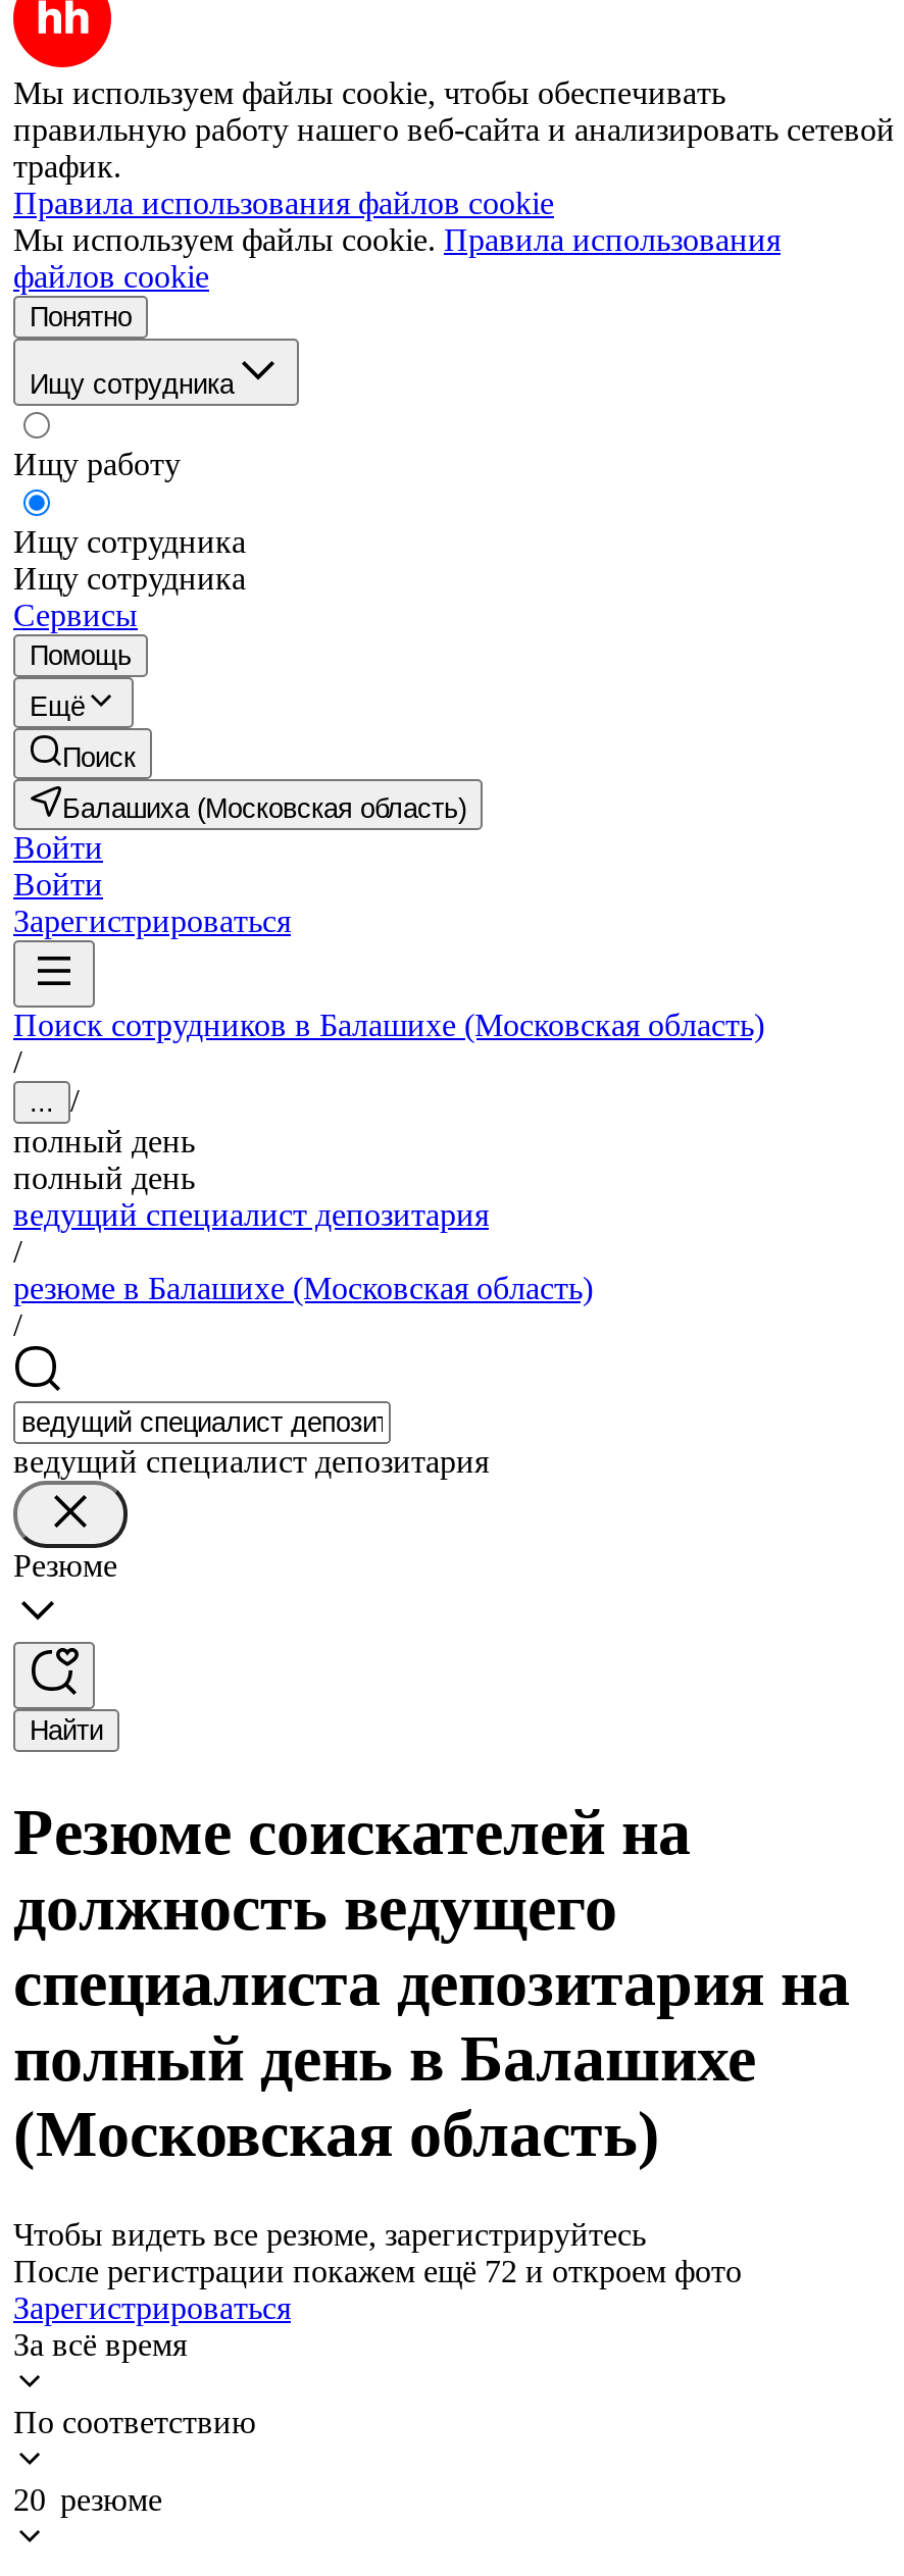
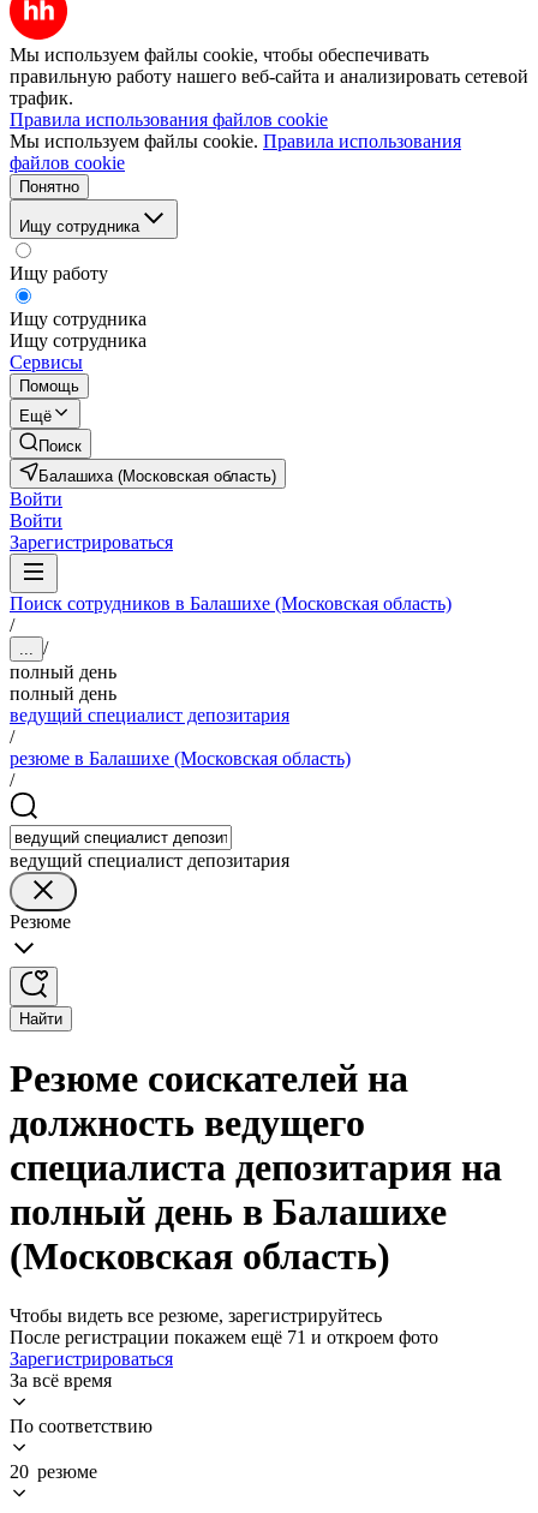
- После регистрации покажем ещё 72 и откроем фото
+ После регистрации покажем ещё 71 и откроем фото
